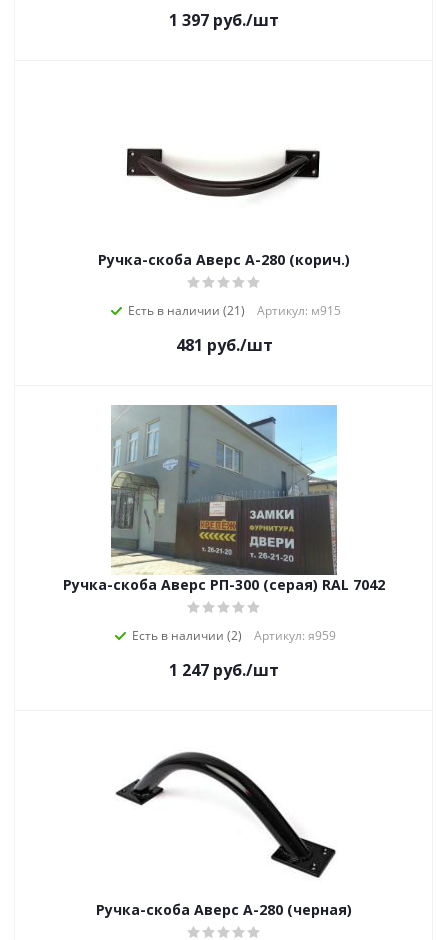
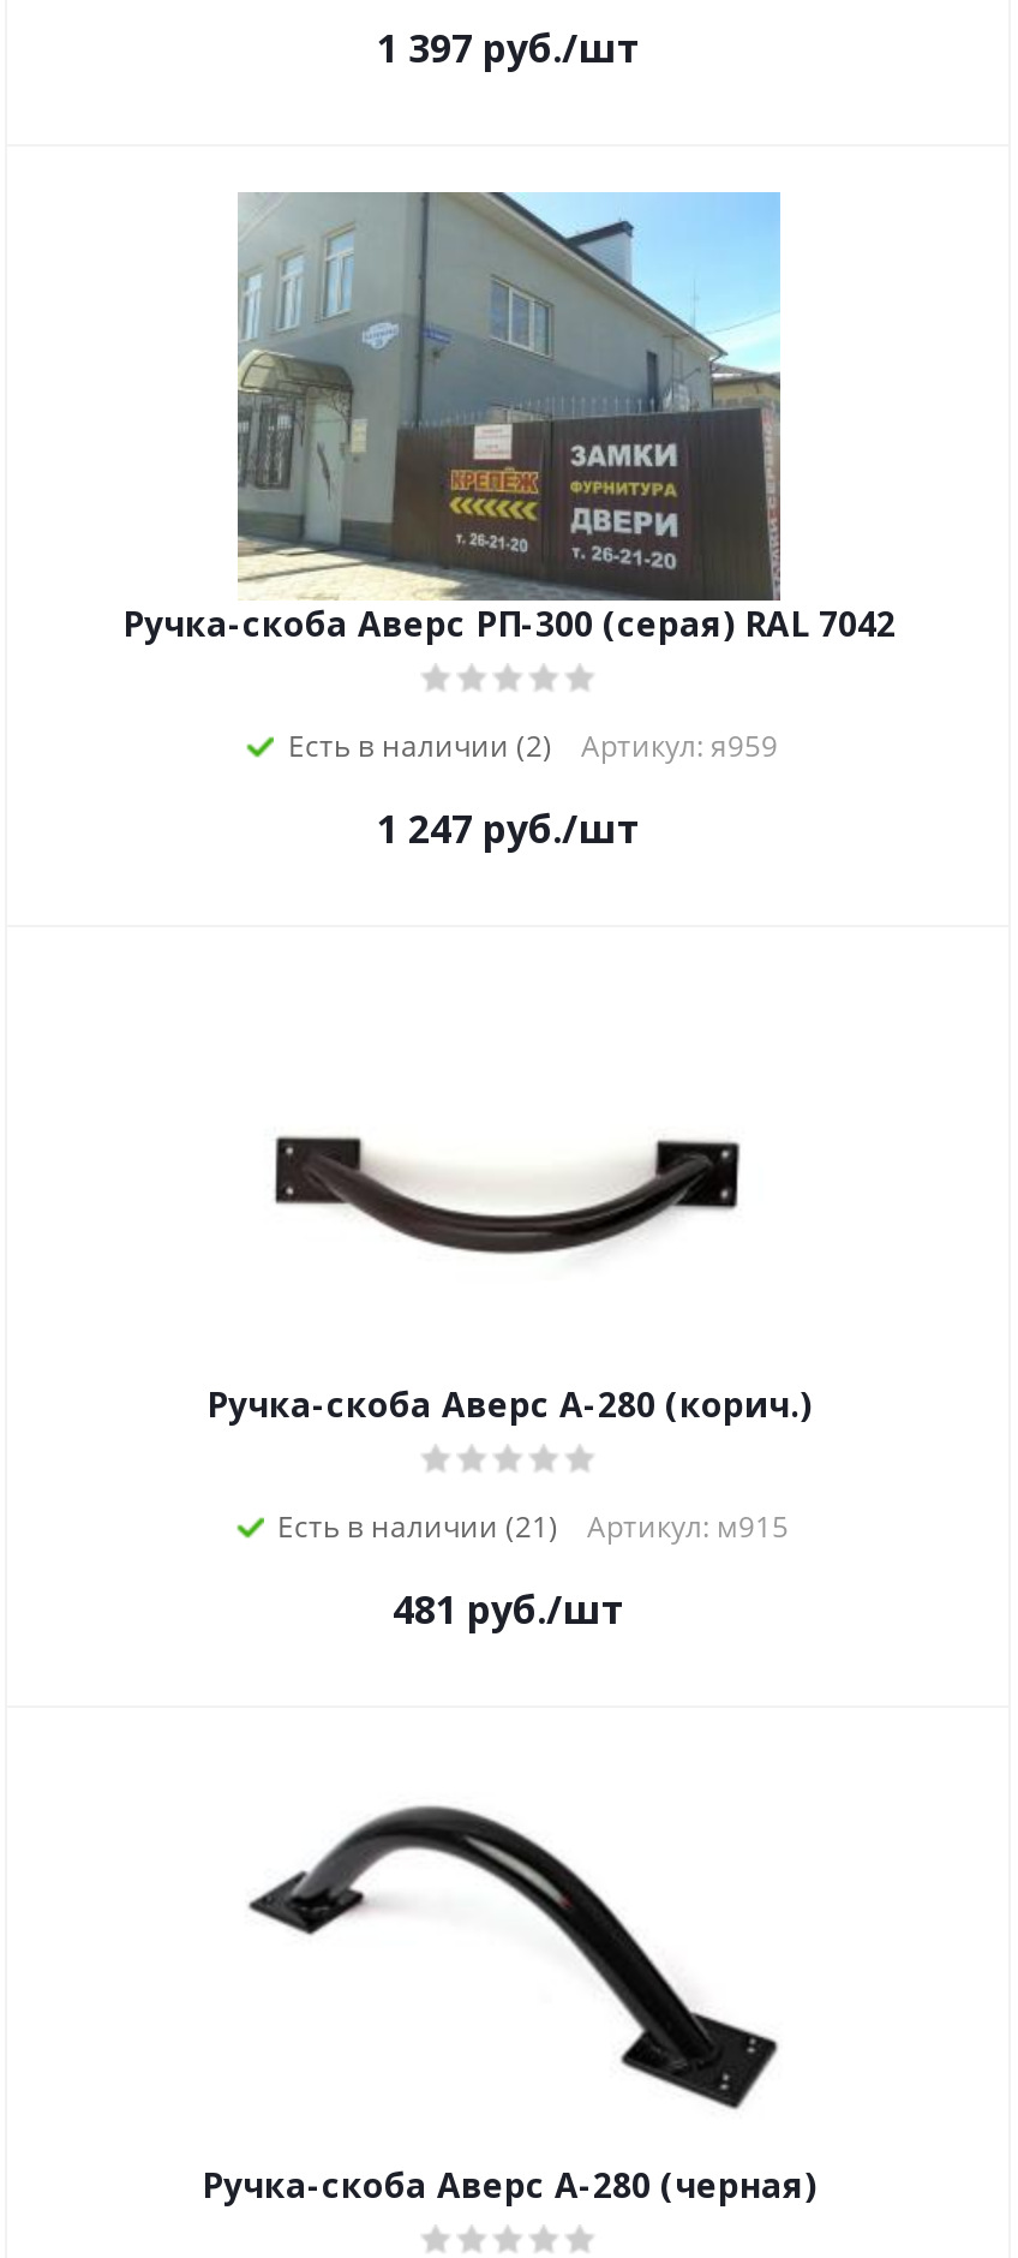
moved down: [image]

moved down: Ручка-скоба Аверс А-280 (корич.) | Есть в наличии (21) | Артикул: м915 | 481 руб./шт

moved up: [image] | Ручка-скоба Аверс РП-300 (серая) RAL 7042 | Есть в наличии (2) | Артикул: я959 | 1 247 руб./шт
